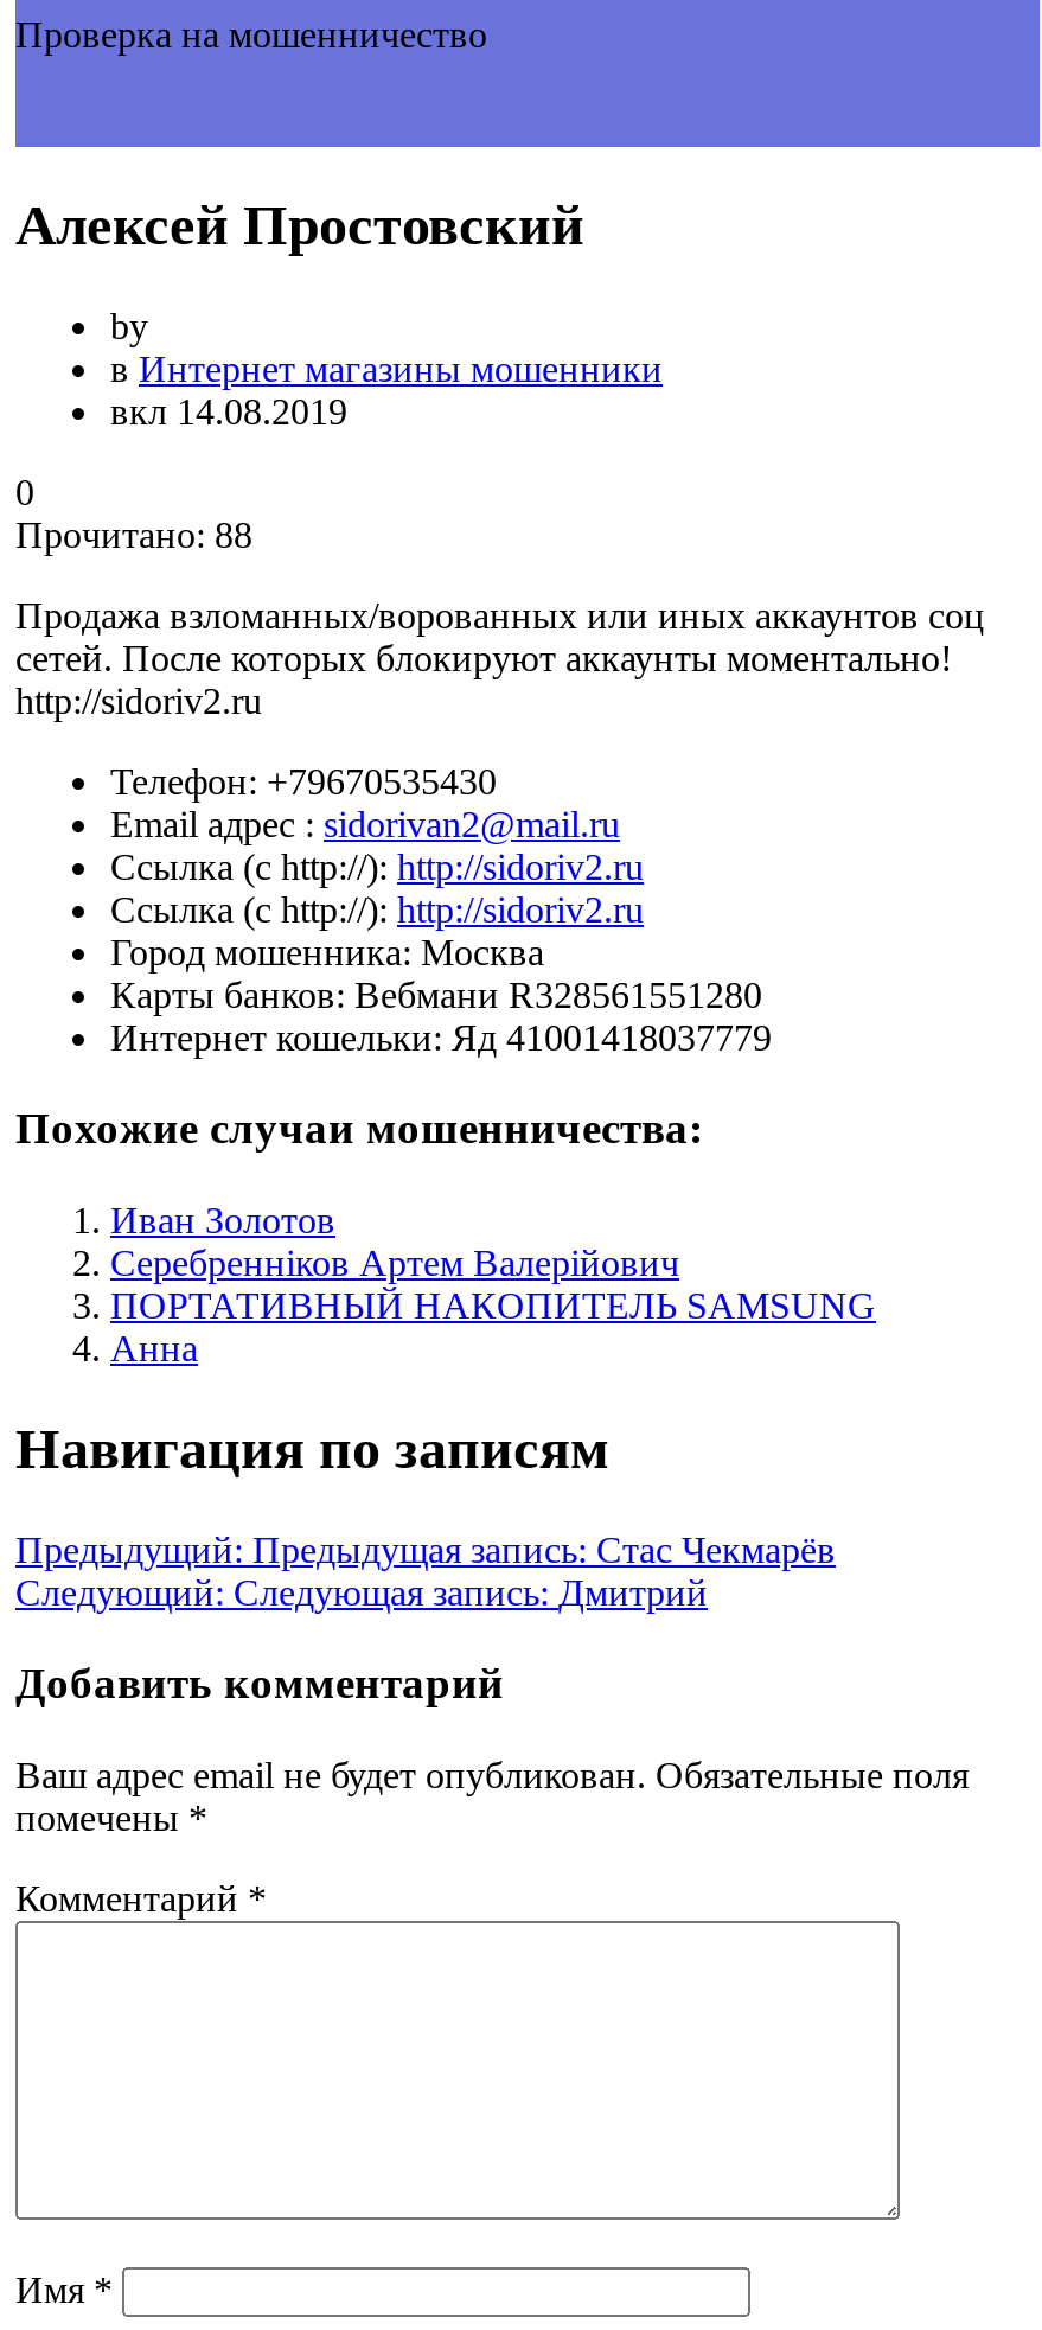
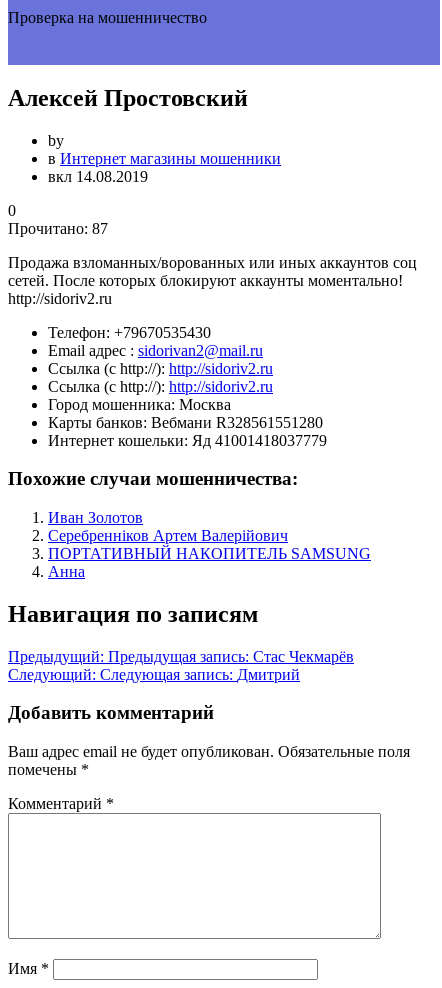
- Прочитано: 88
+ Прочитано: 87
